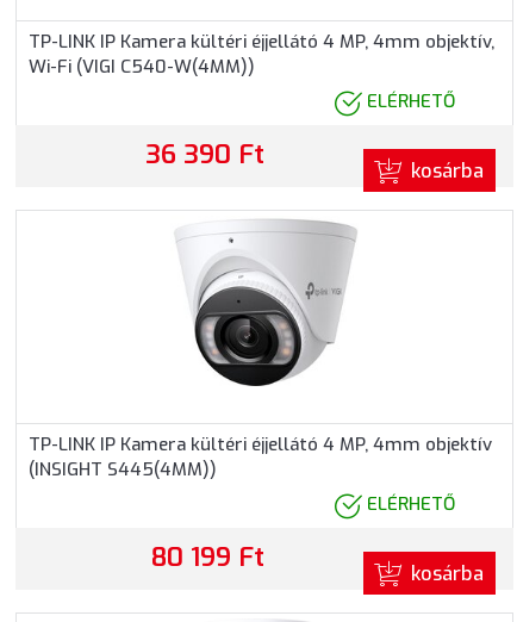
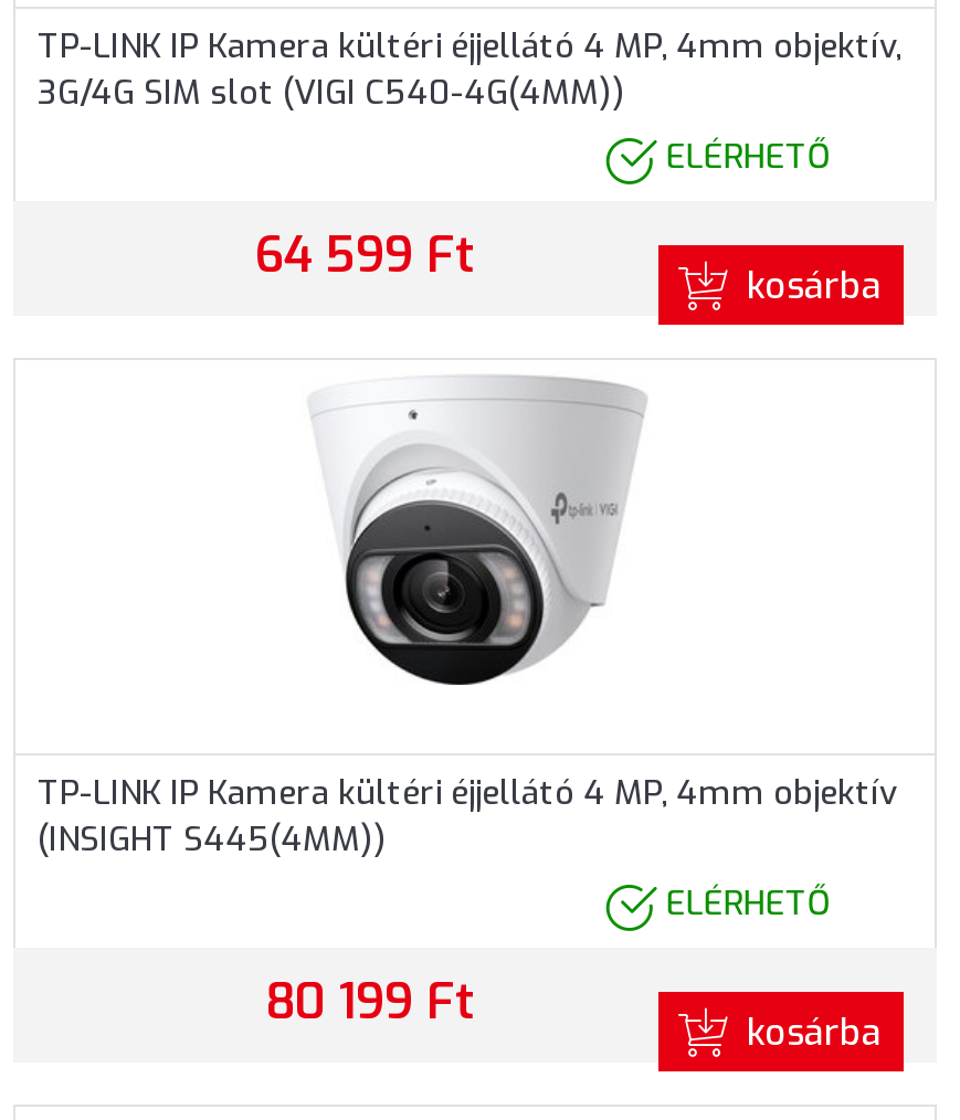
- Wi-Fi (VIGI C540-W(4MM))
+ 3G/4G SIM slot (VIGI C540-4G(4MM))

- 36 390 Ft
+ 64 599 Ft
